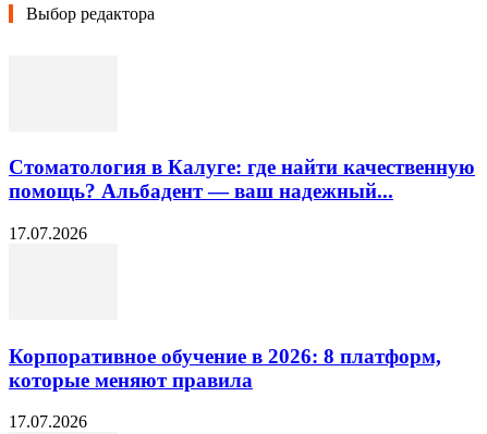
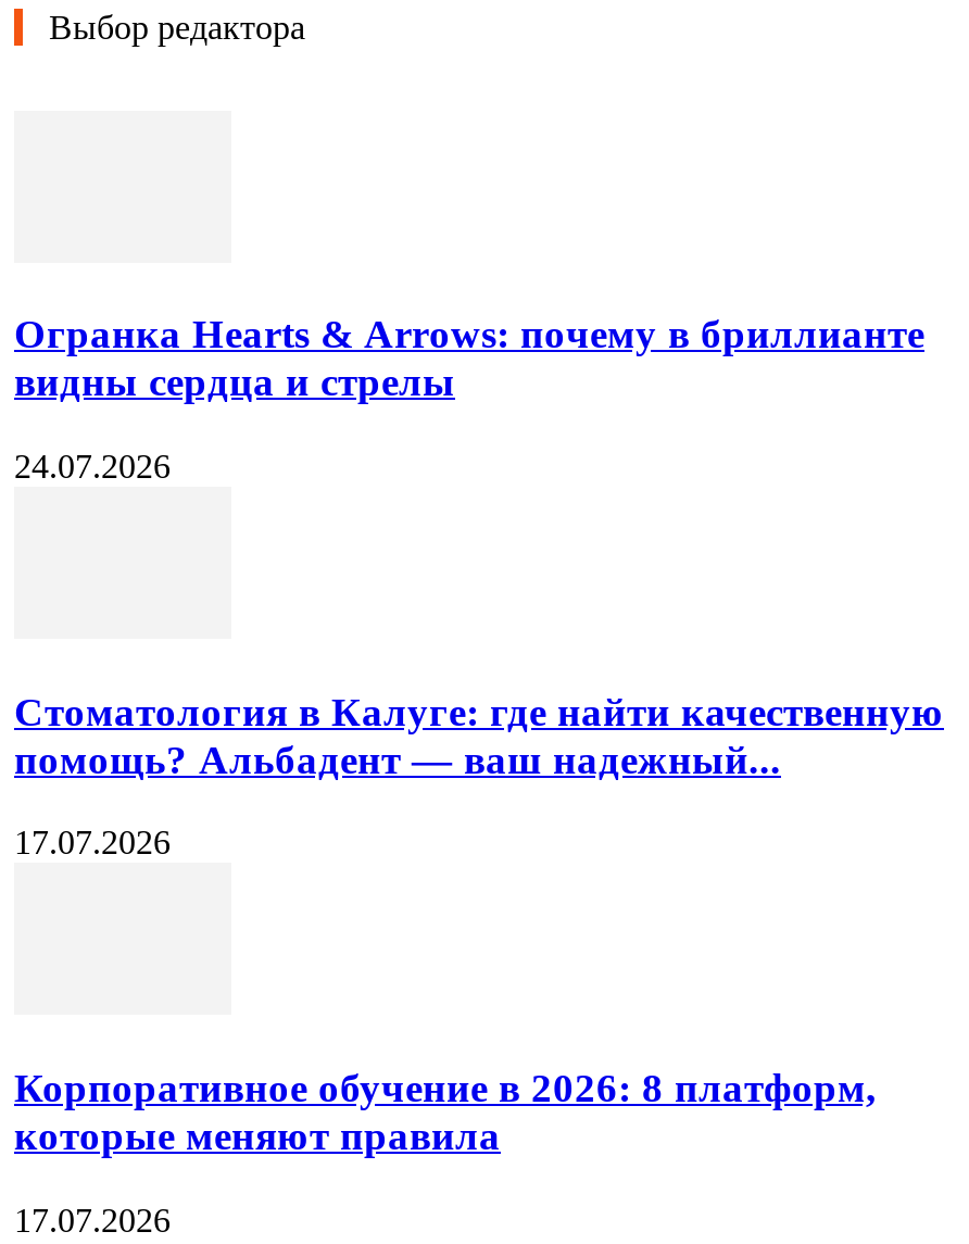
+ Огранка Hearts & Arrows: почему в бриллианте
+ видны сердца и стрелы
+ 24.07.2026
